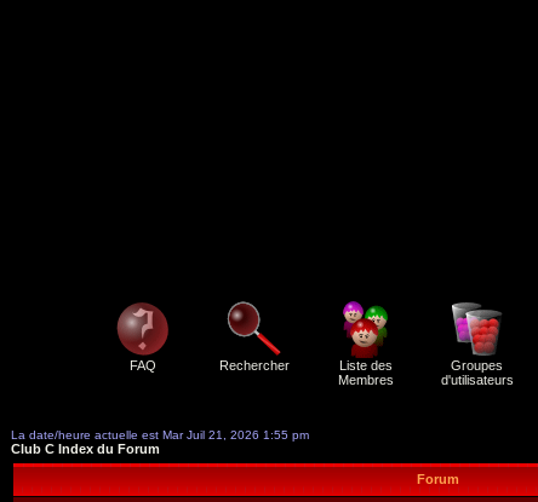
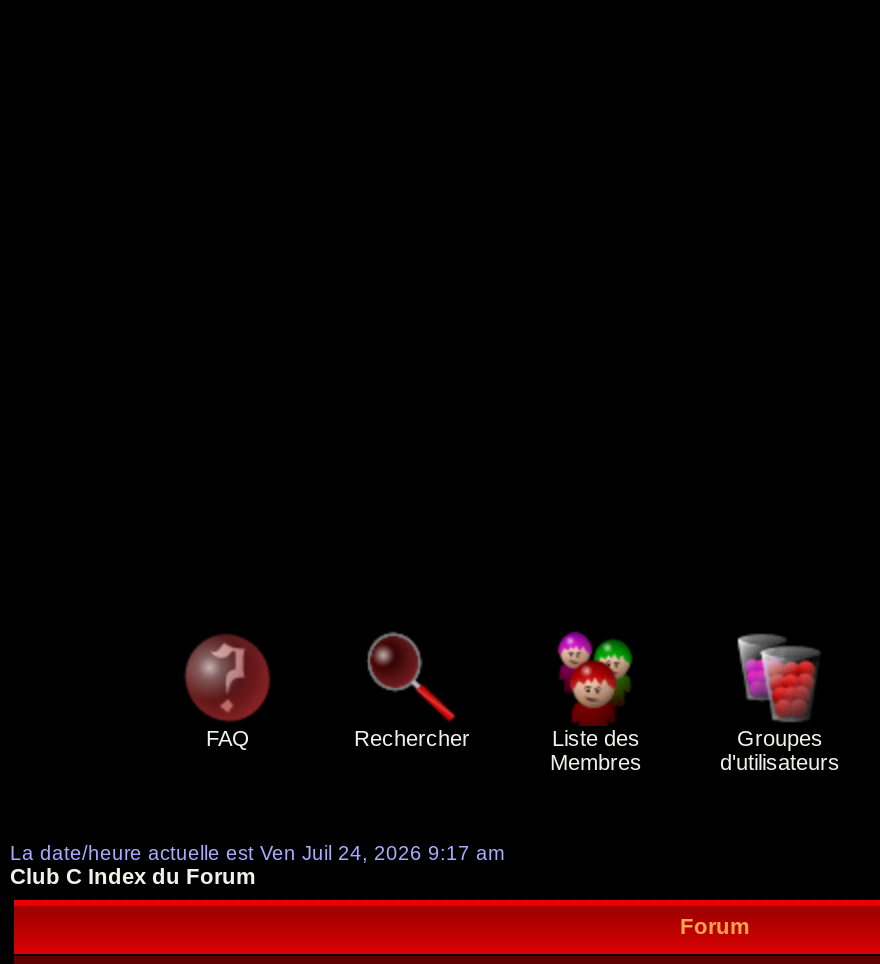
- La date/heure actuelle est Mar Juil 21, 2026 1:55 pm
+ La date/heure actuelle est Ven Juil 24, 2026 9:17 am
